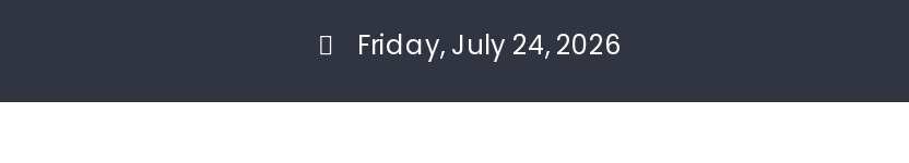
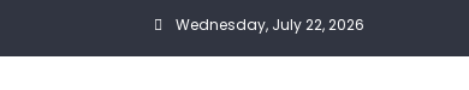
- Friday, July 24, 2026
+ Wednesday, July 22, 2026
